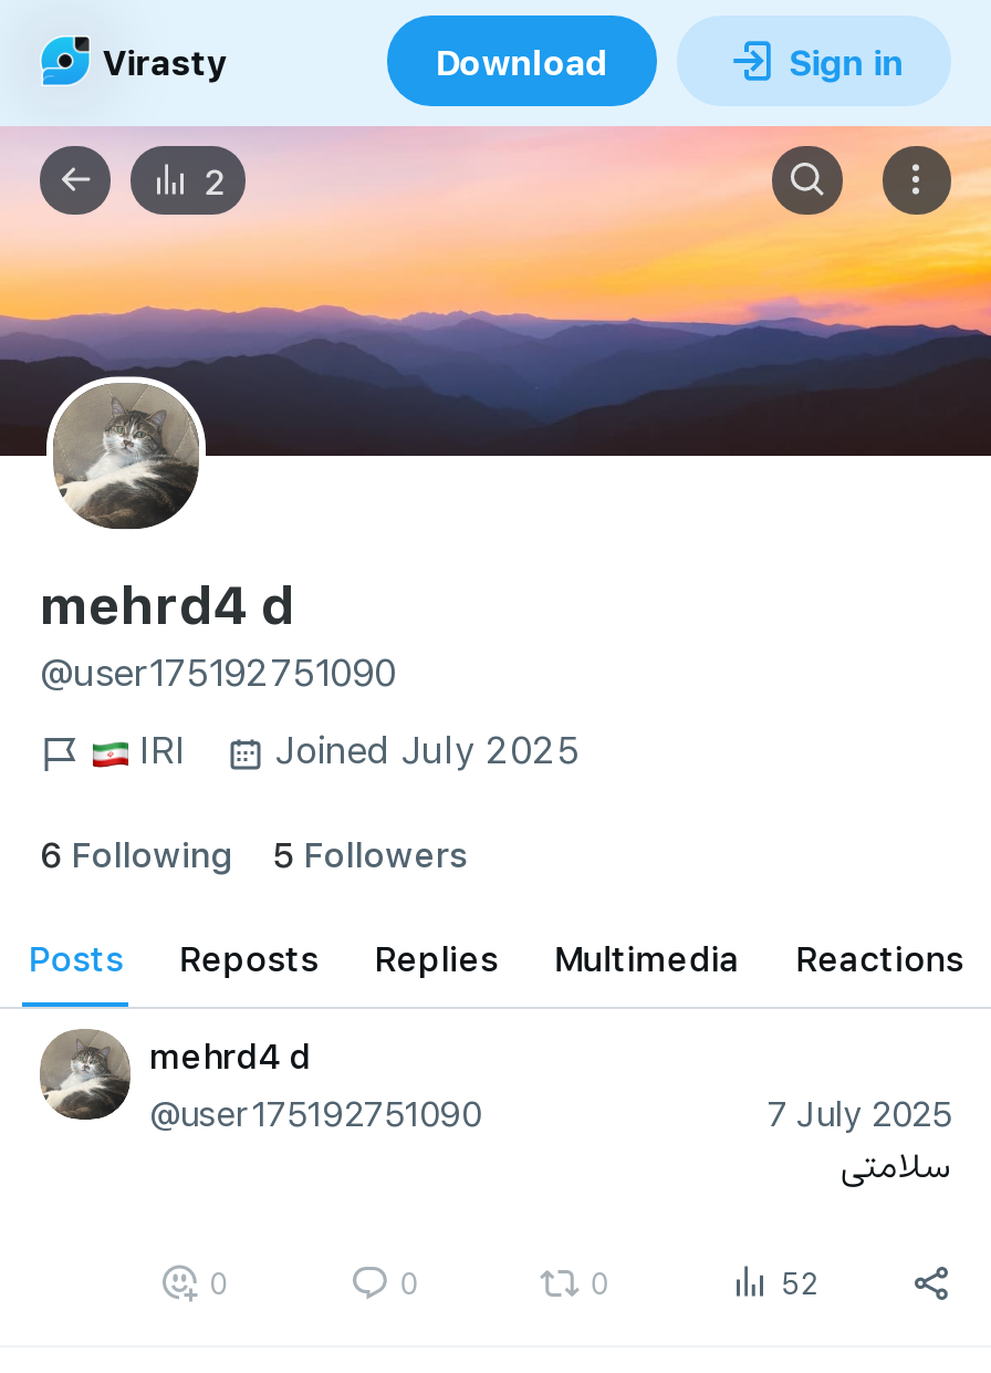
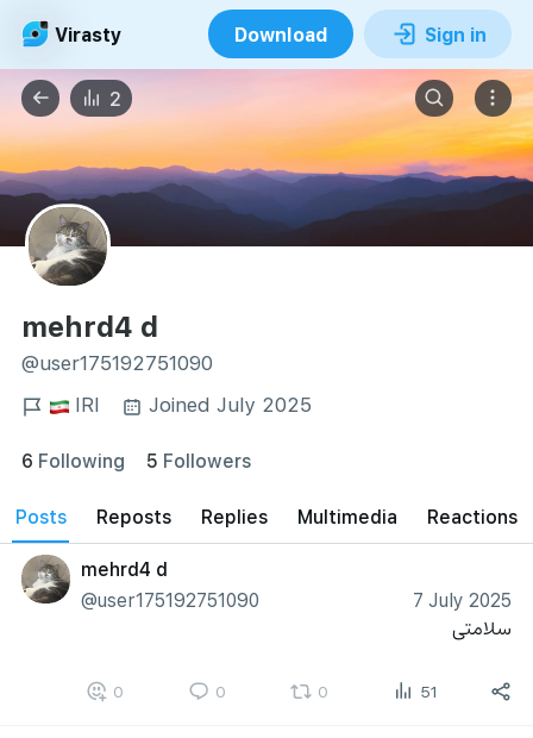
- 52
+ 51
